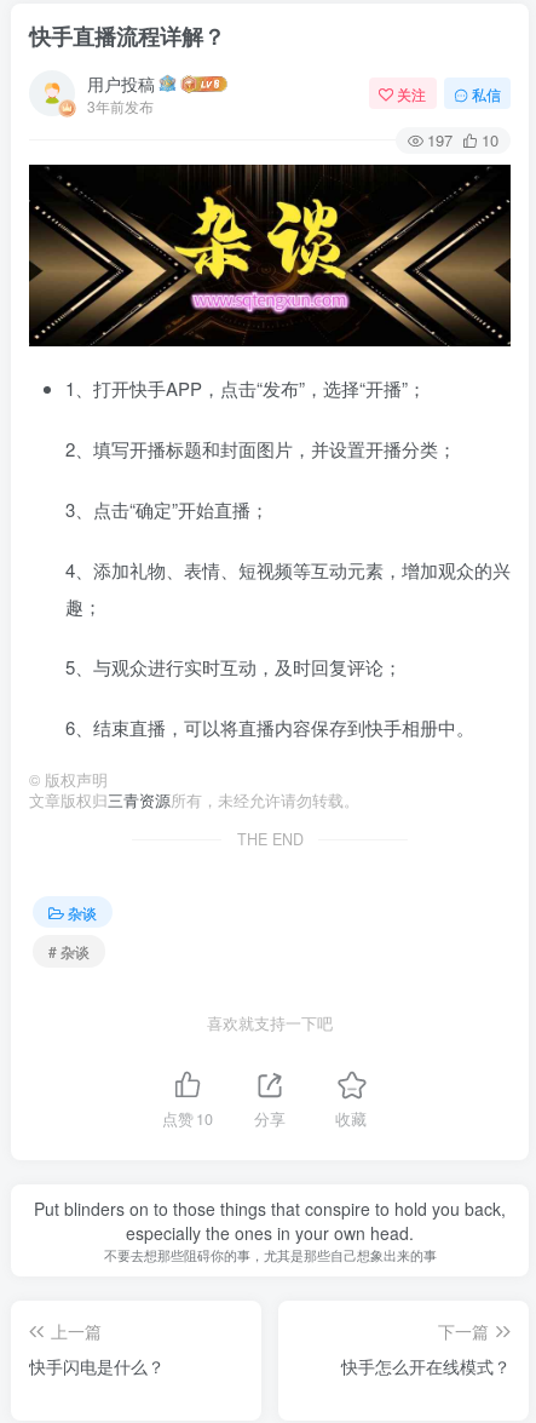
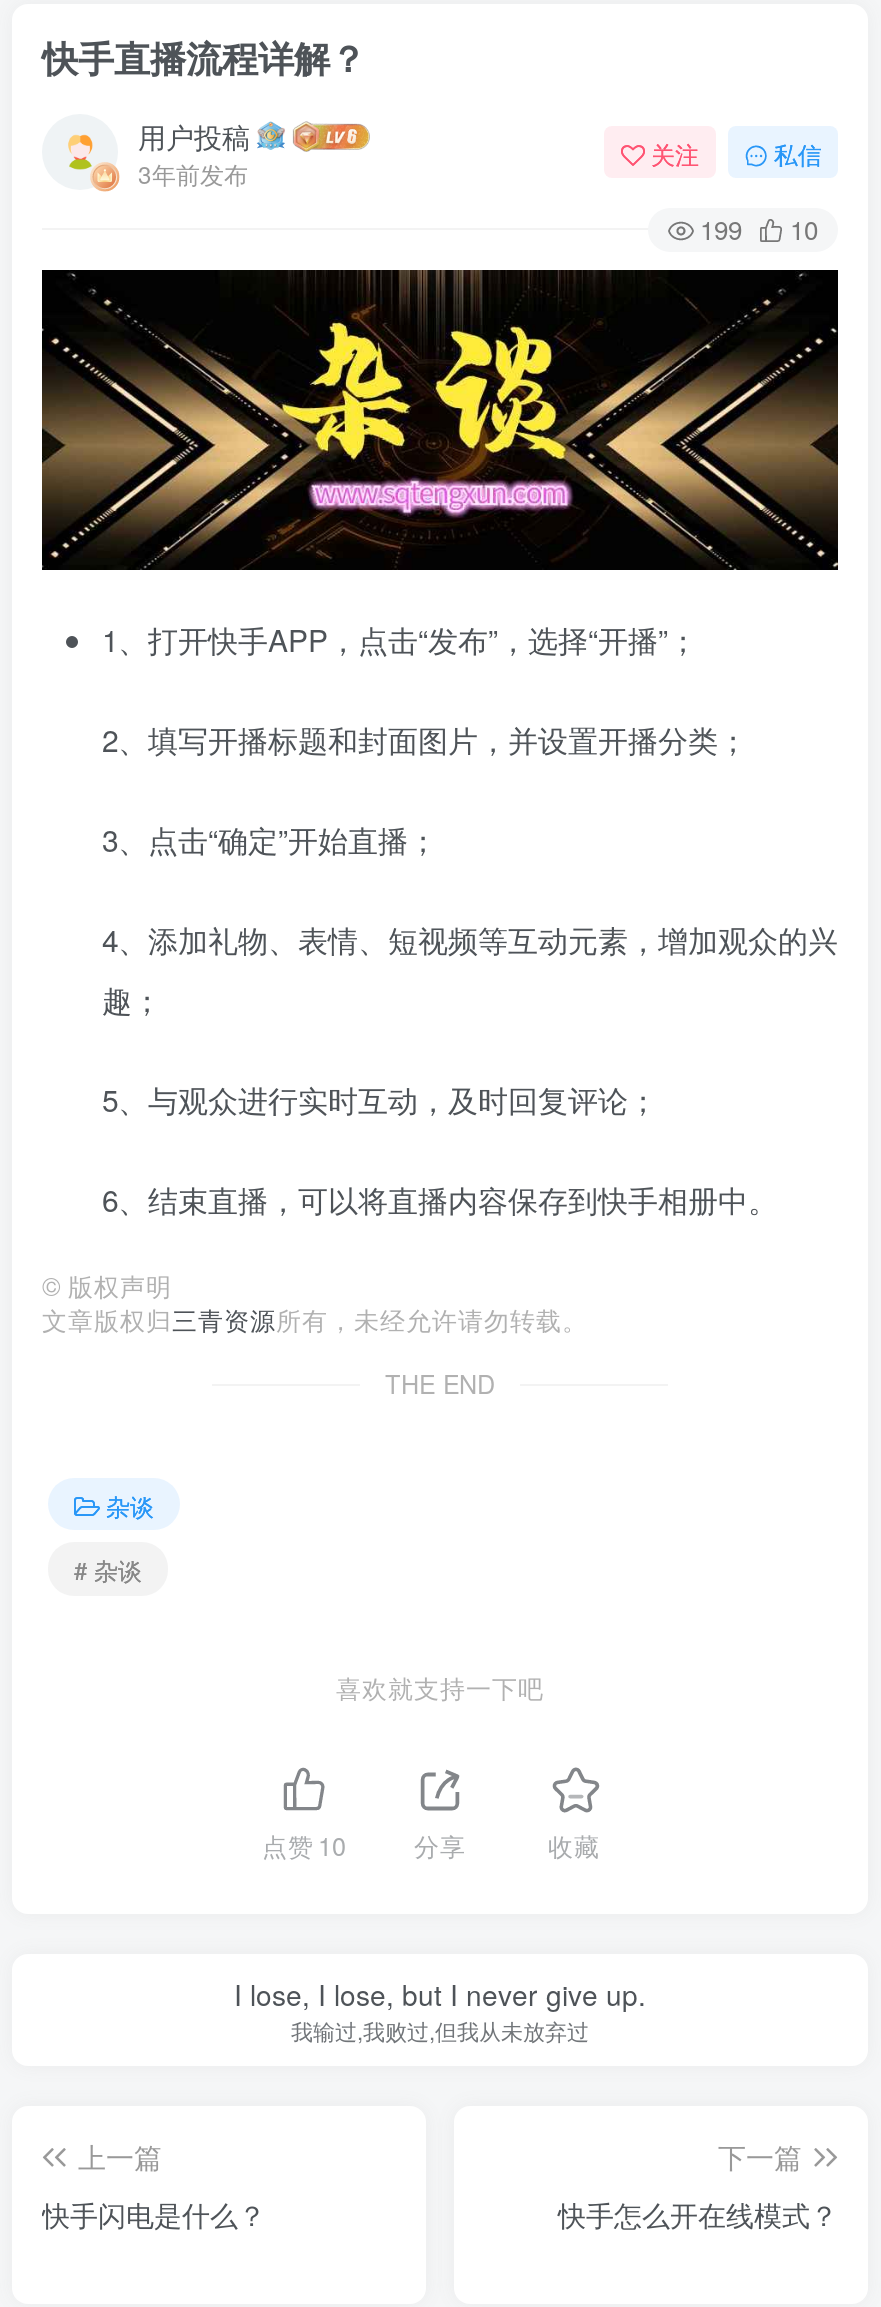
- 197 10
+ 199 10

- Put blinders on to those things that conspire to hold you back,
- especially the ones in your own head.
- 不要去想那些阻碍你的事，尤其是那些自己想象出来的事
+ I lose, I lose, but I never give up.
+ 我输过,我败过,但我从未放弃过
